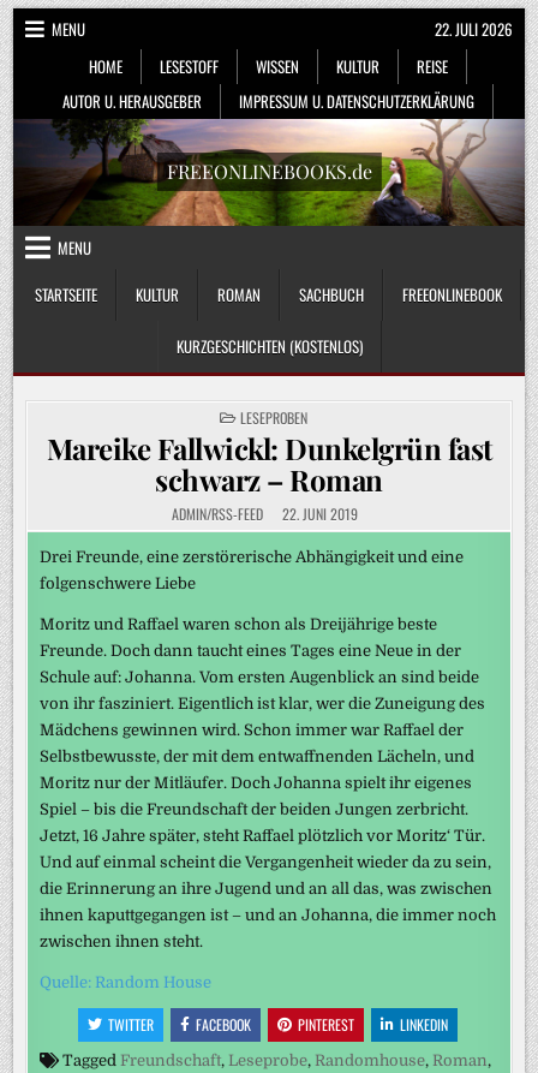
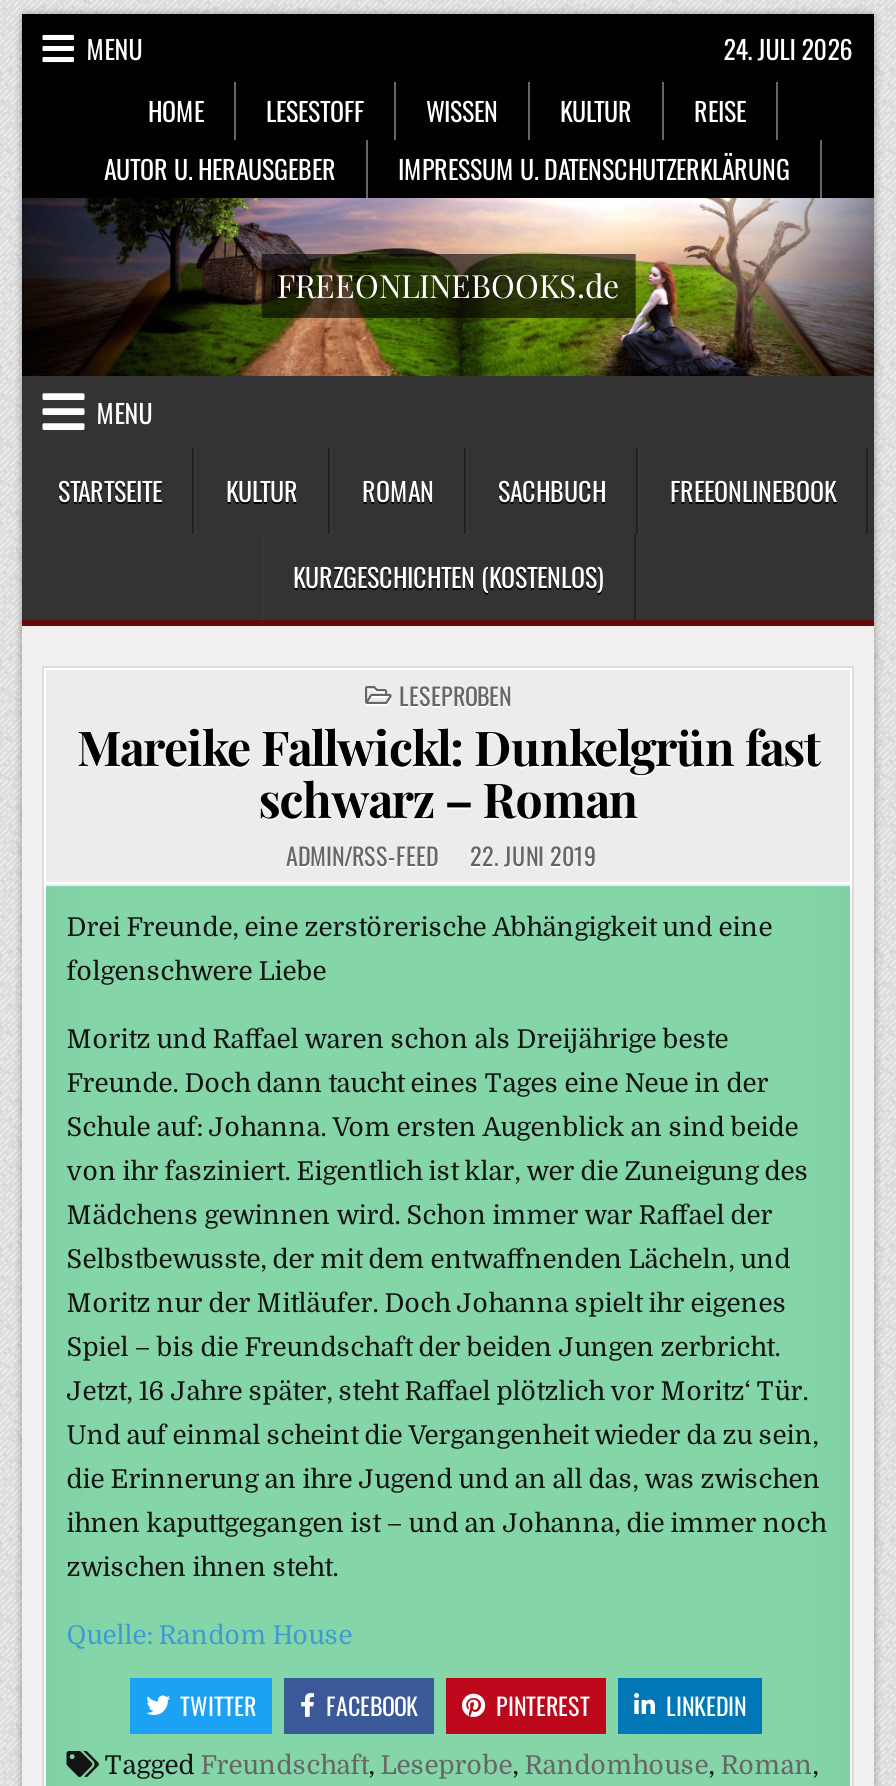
- 22. JULI 2026
+ 24. JULI 2026
